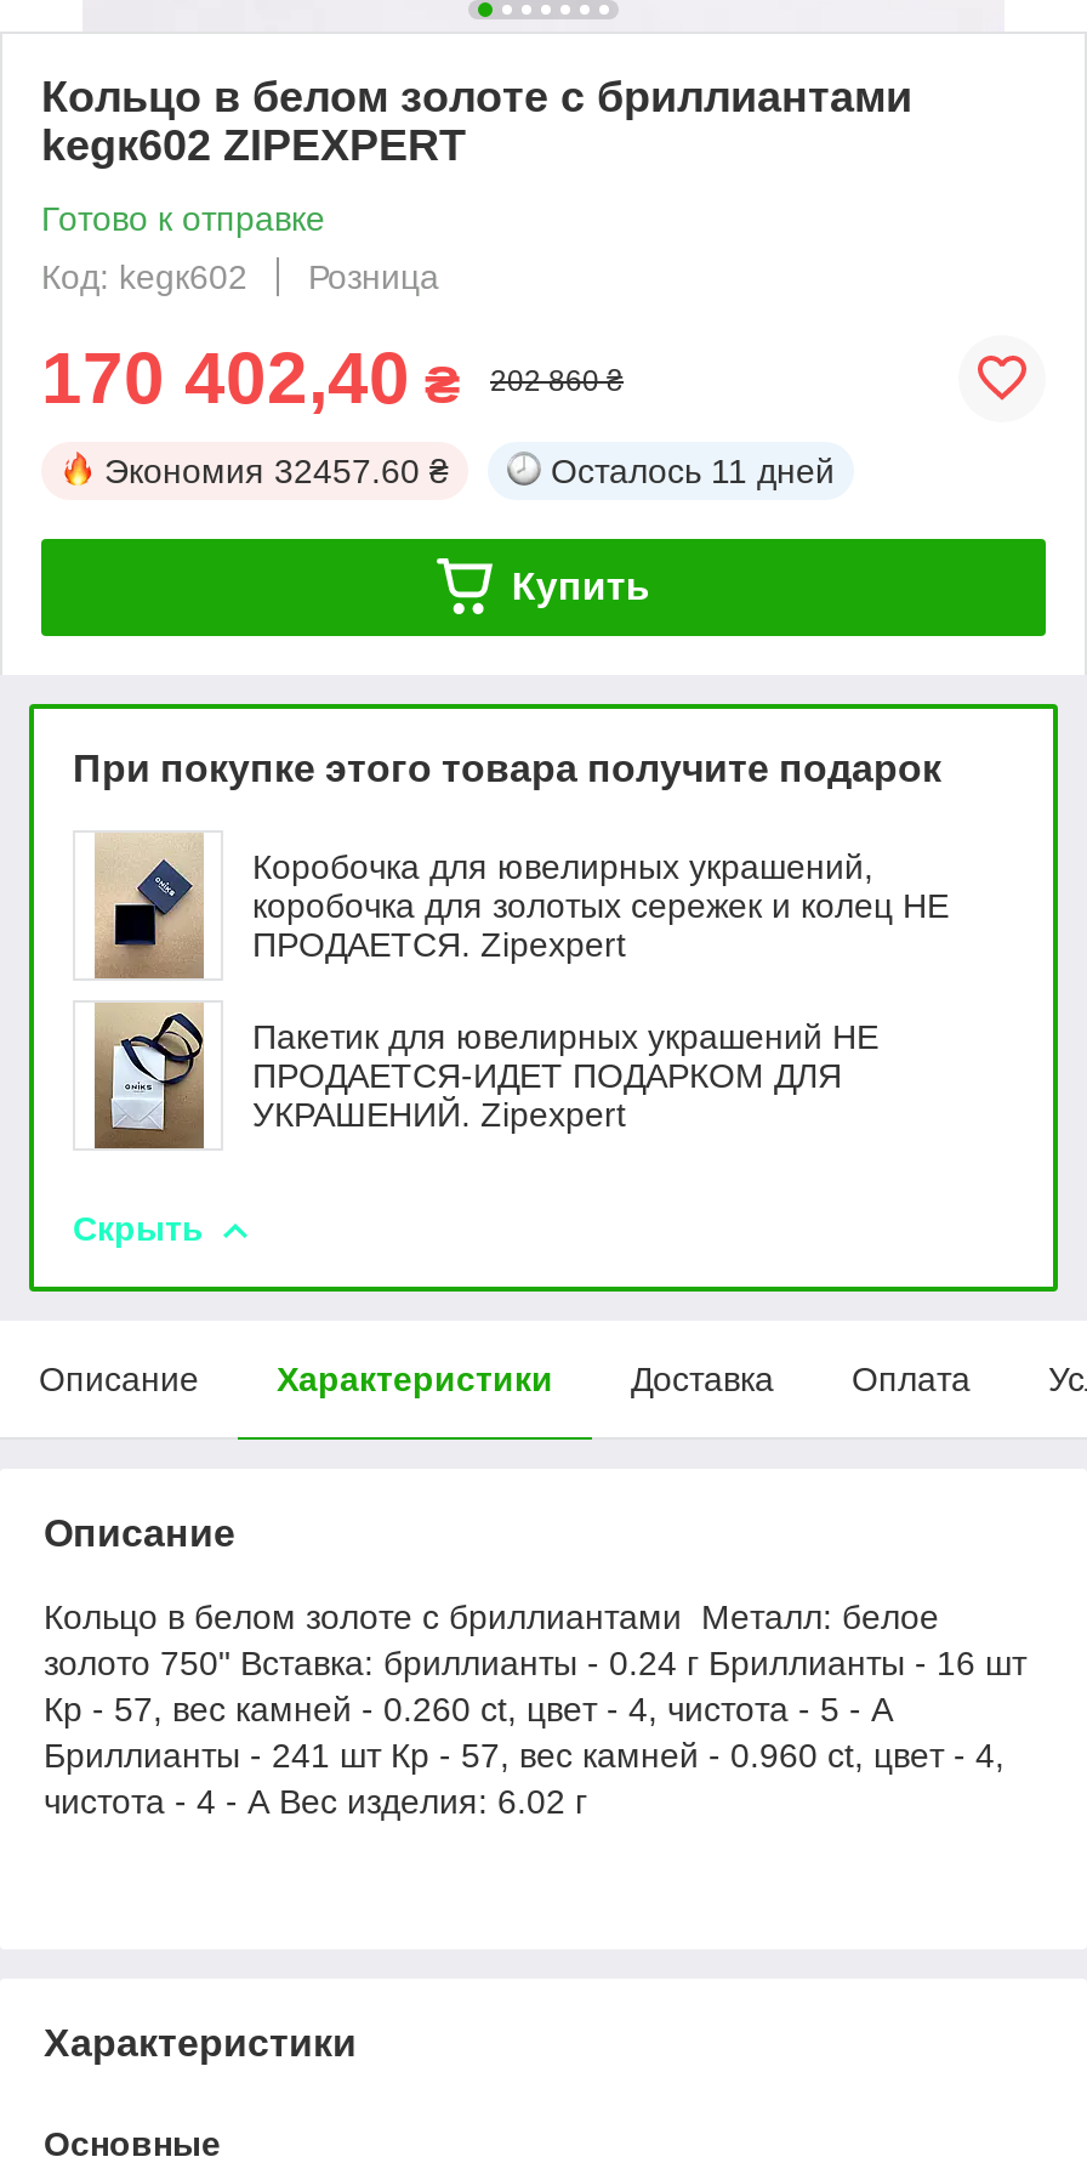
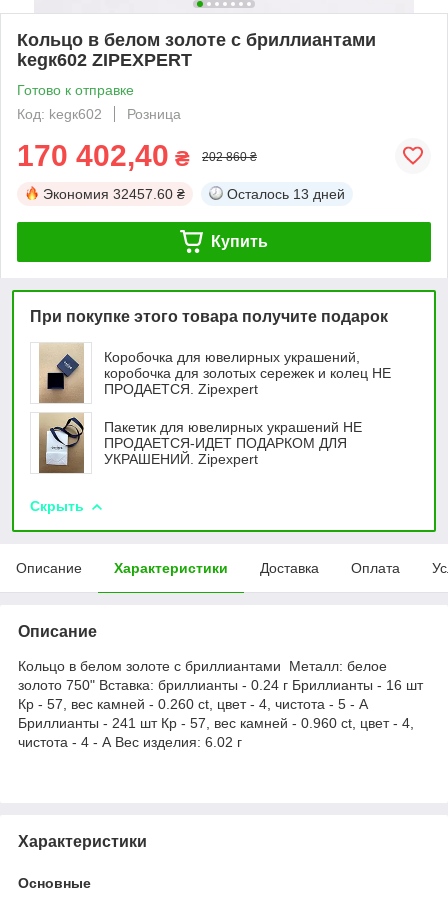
- Осталось 11 дней
+ Осталось 13 дней
